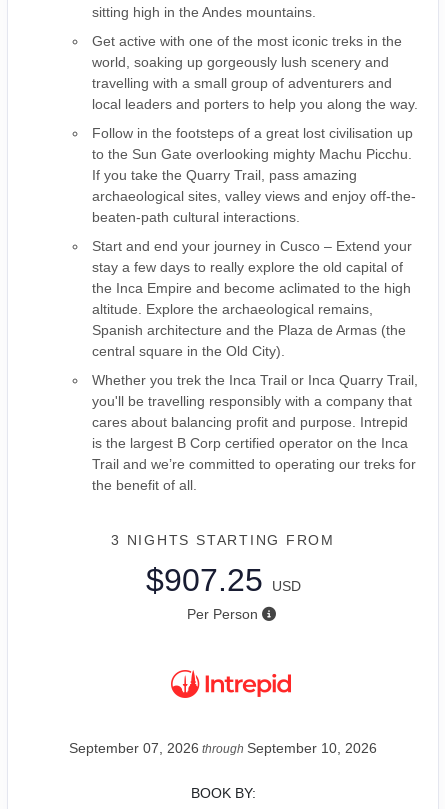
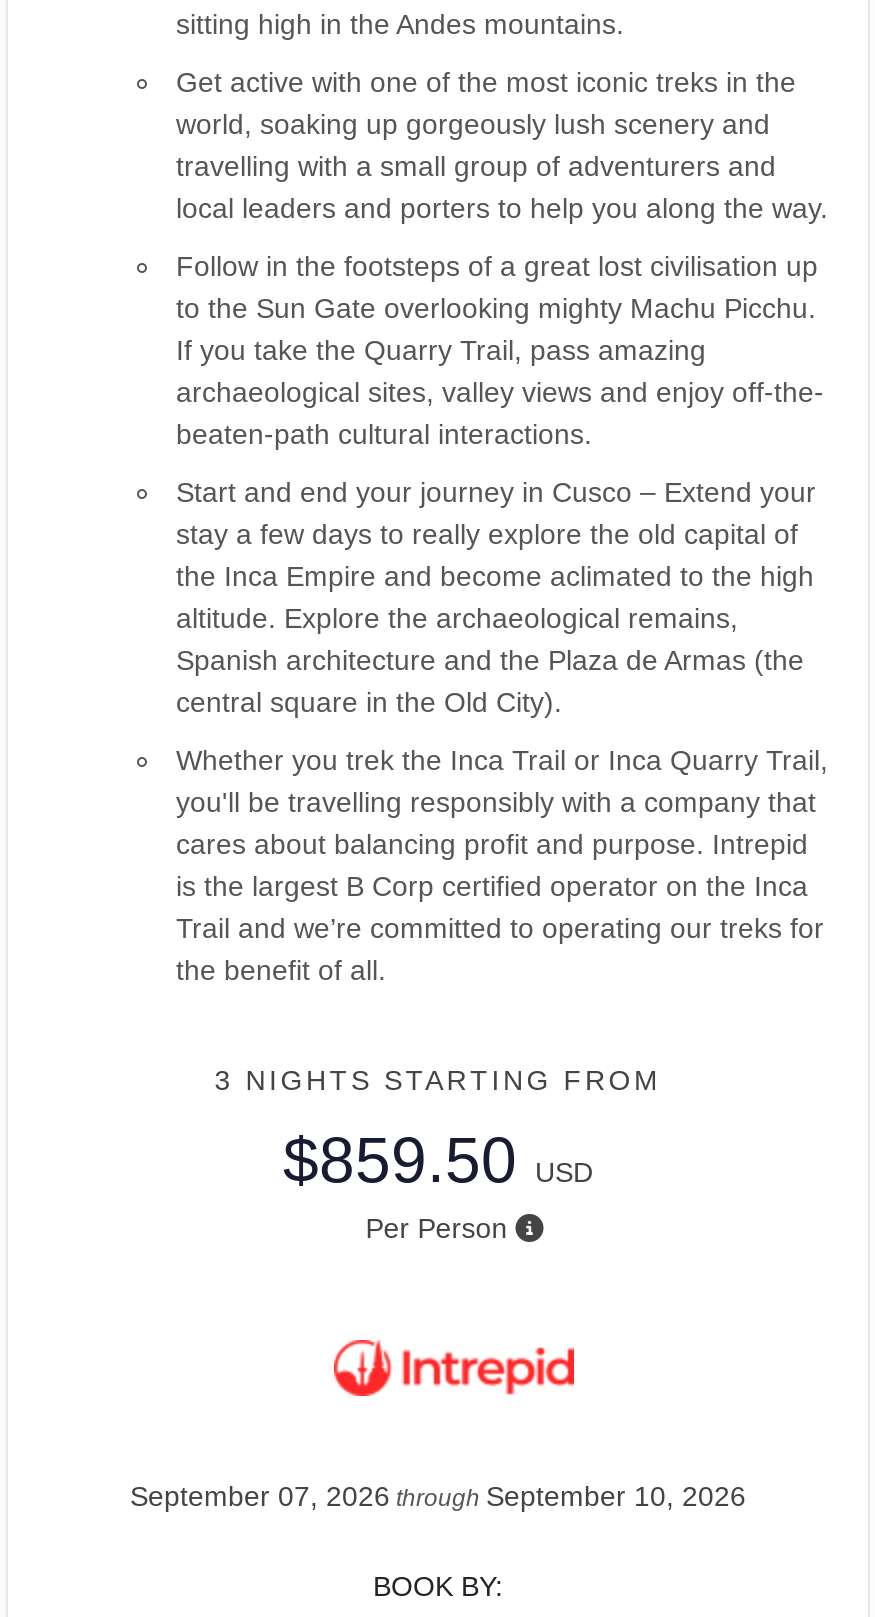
- $907.25 USD
+ $859.50 USD
